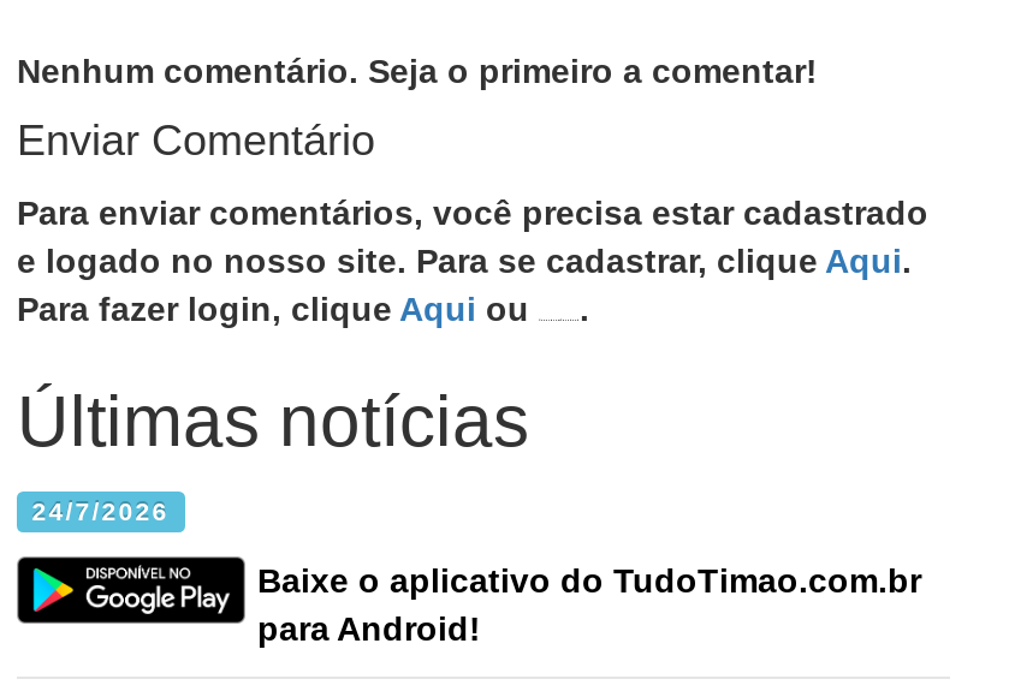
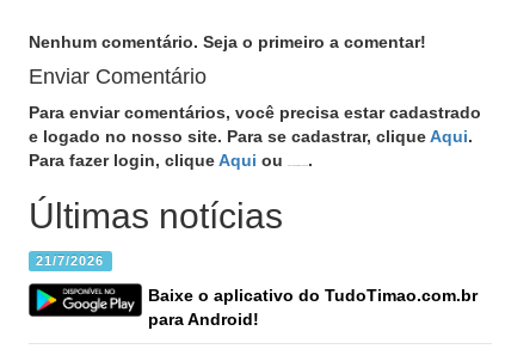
- 24/7/2026
+ 21/7/2026
